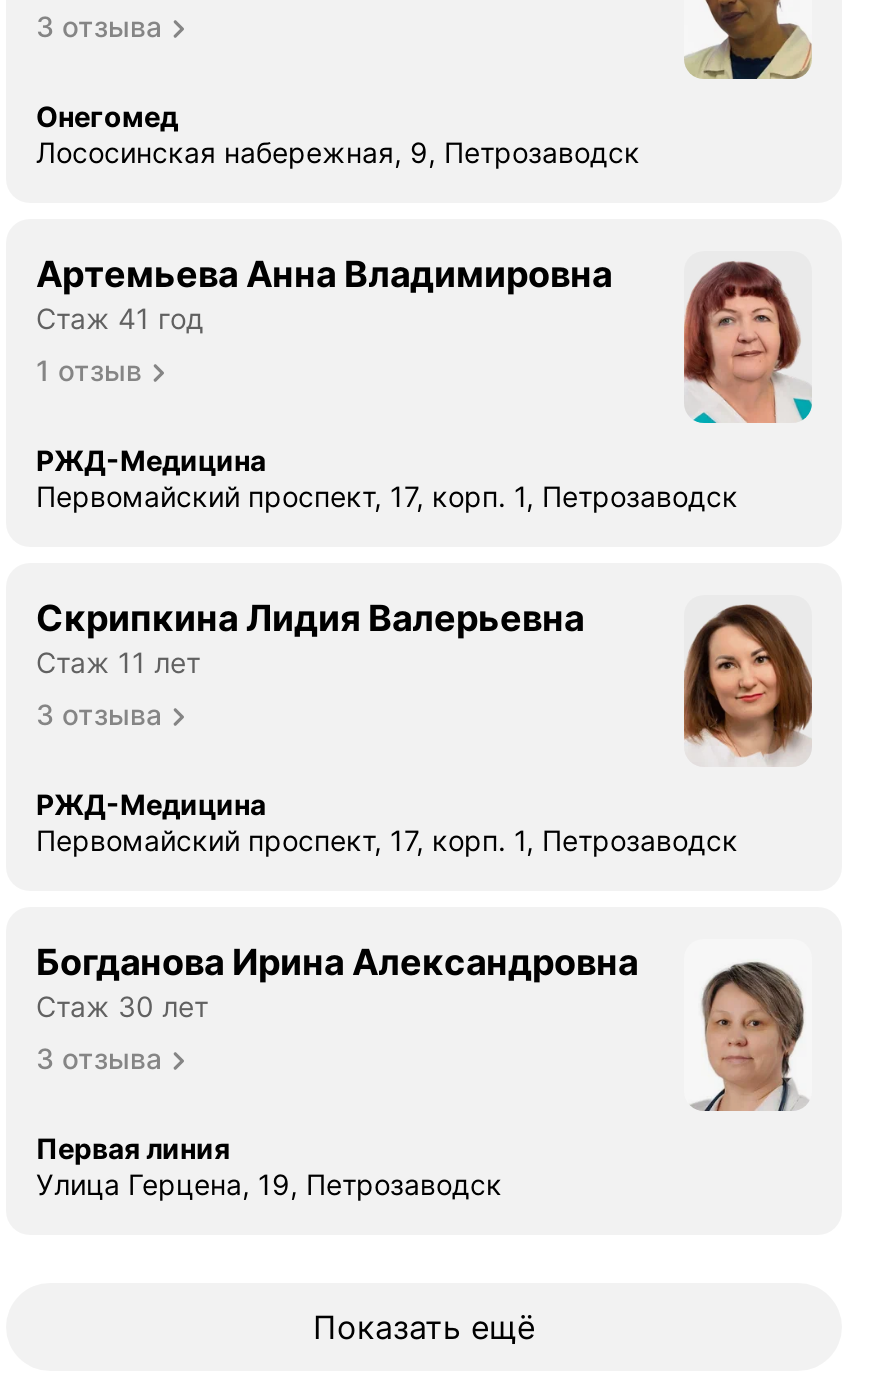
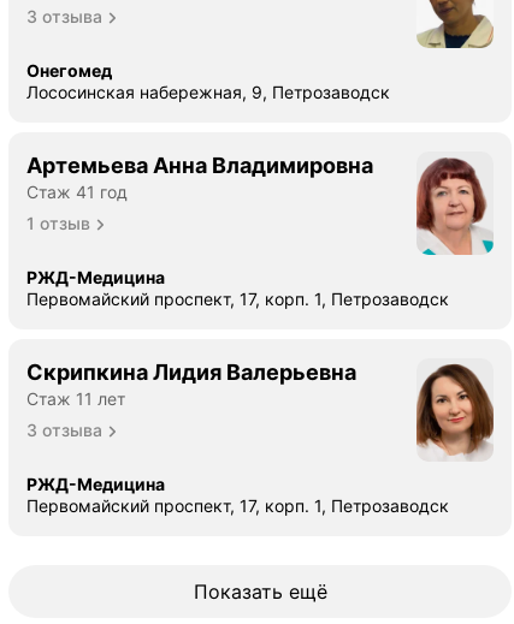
- [image]
- Богданова Ирина Александровна
- Стаж 30 лет
- 3 отзыва
- Первая линия
- Улица Герцена, 19, Петрозаводск
